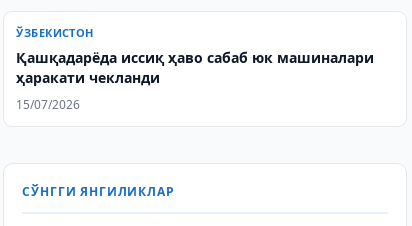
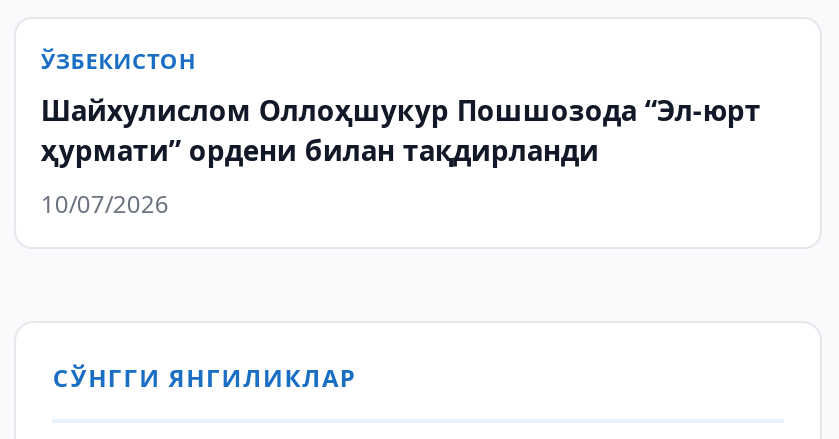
- Қашқадарёда иссиқ ҳаво сабаб юк машиналари
- ҳаракати чекланди
+ Шайхулислом Оллоҳшукур Пошшозода “Эл-юрт
+ ҳурмати” ордени билан тақдирланди

- 15/07/2026
+ 10/07/2026
